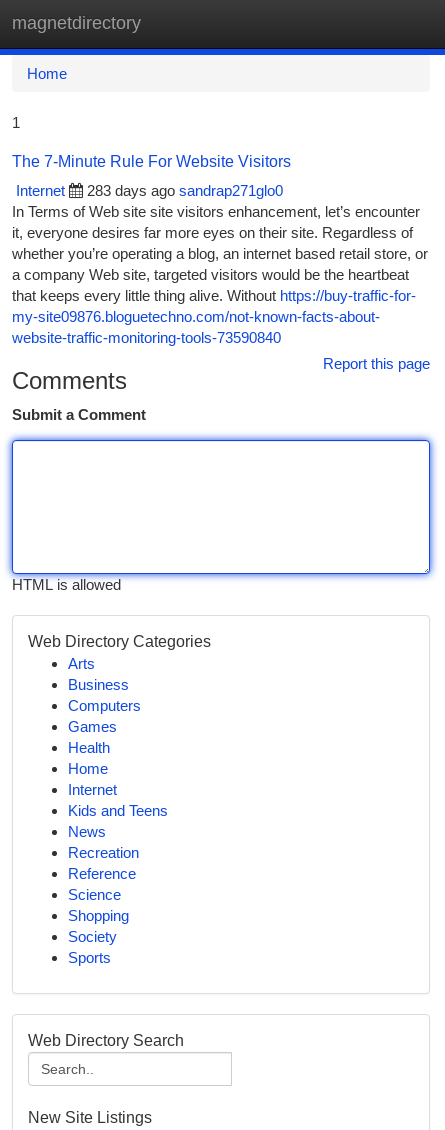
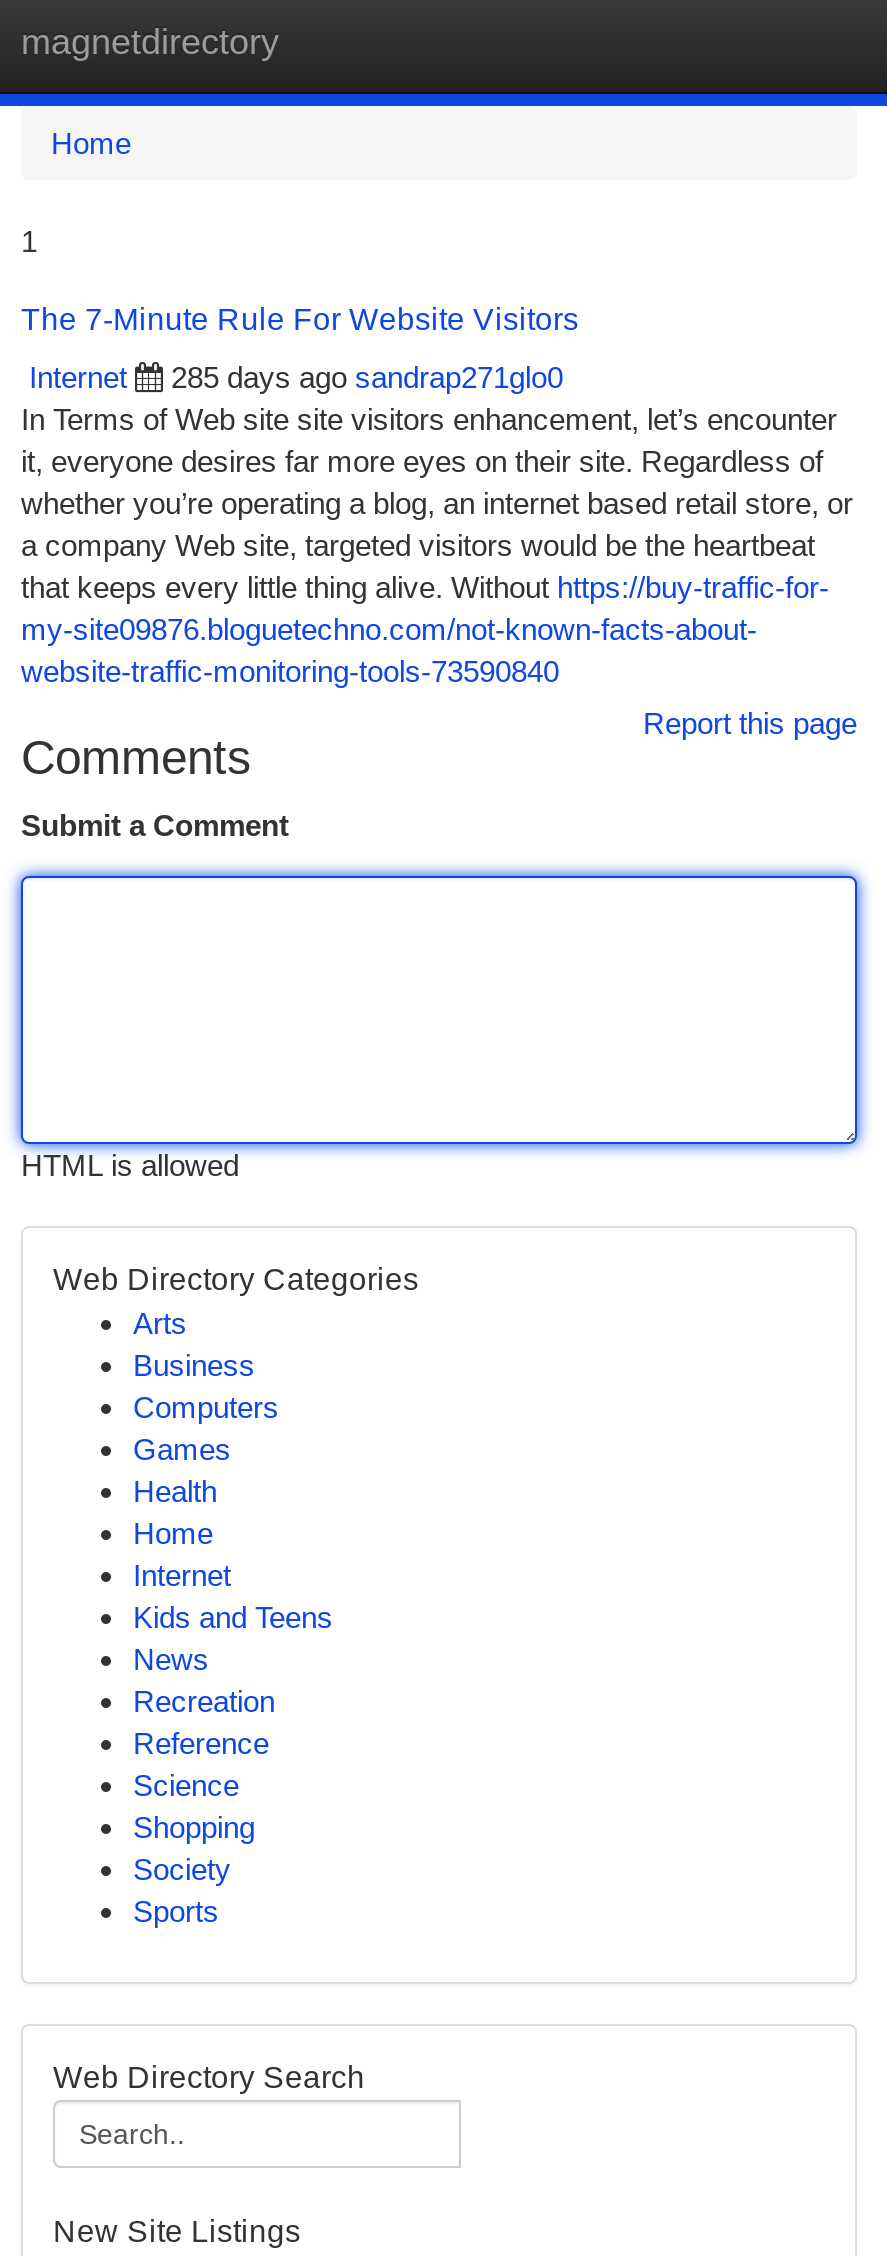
- 283 days ago sandrap271glo0
+ 285 days ago sandrap271glo0
